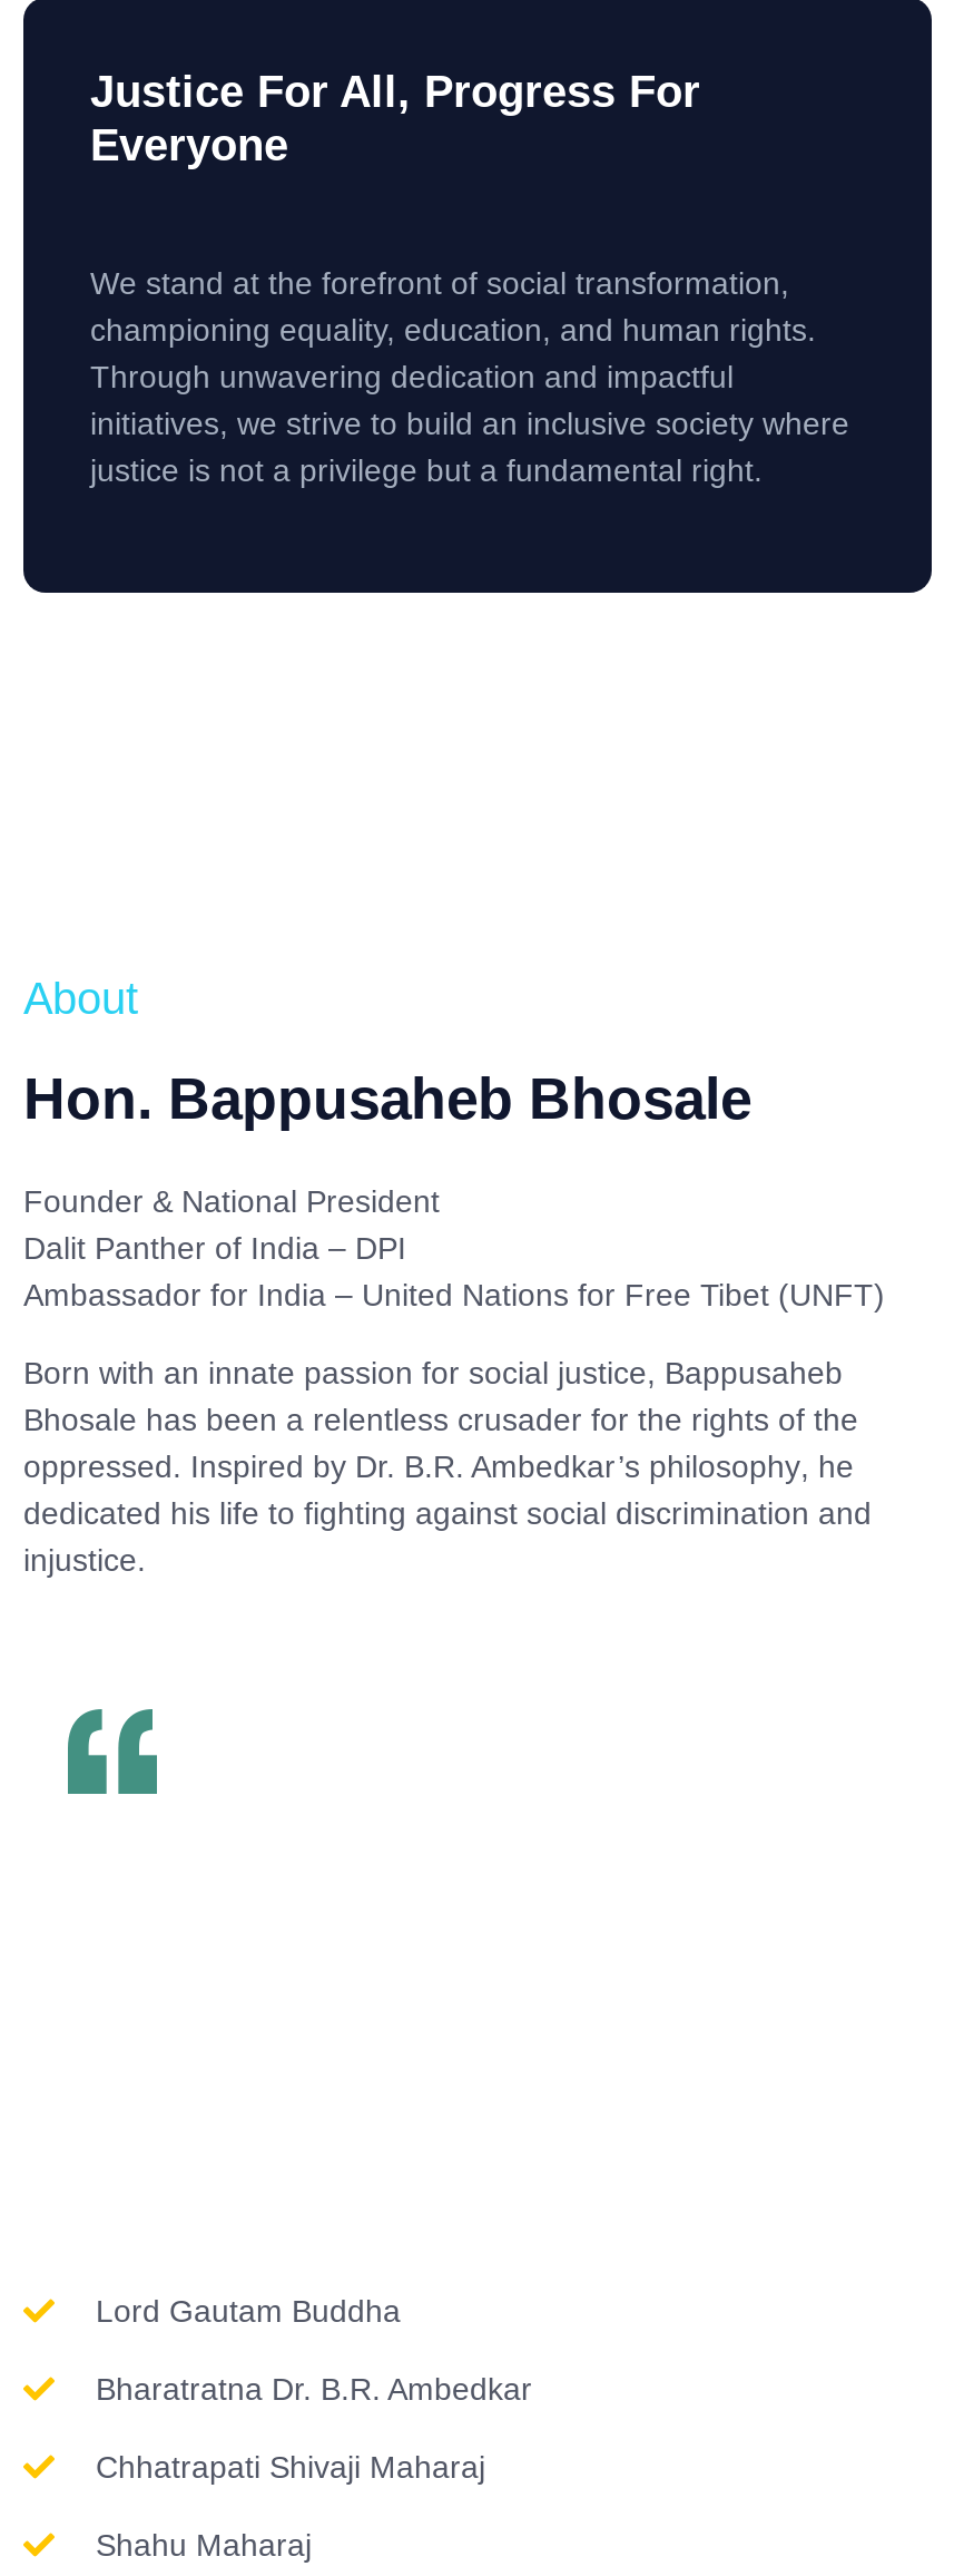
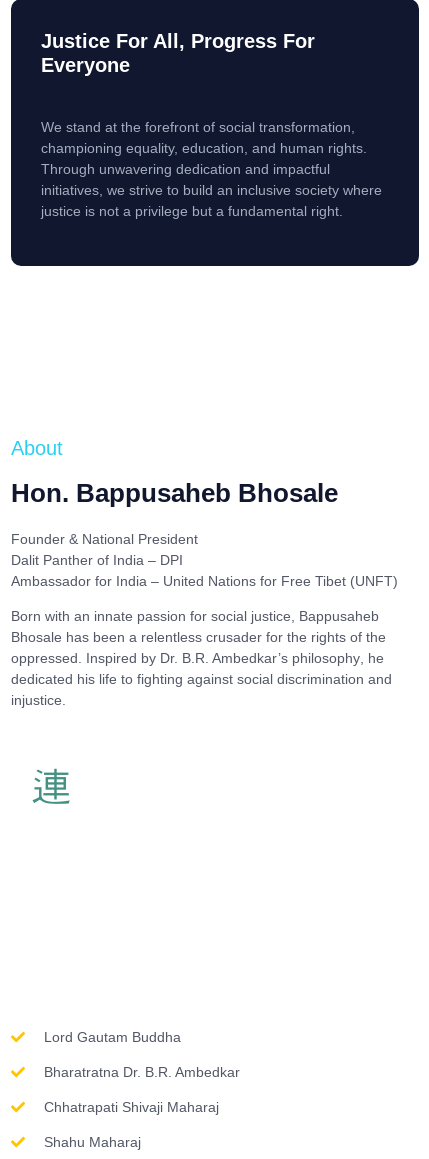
- [image]
+ [image]
